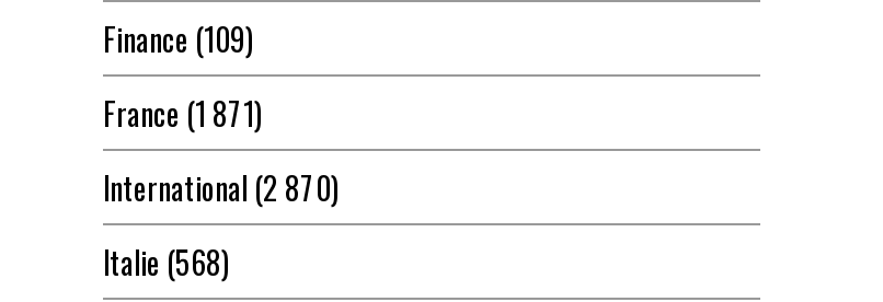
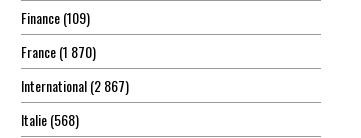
- France (1 871)
+ France (1 870)

- International (2 870)
+ International (2 867)
